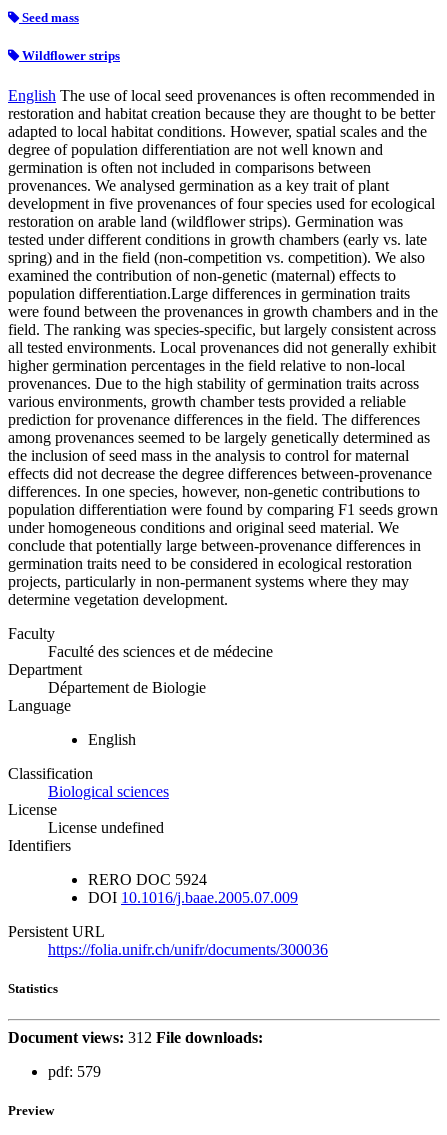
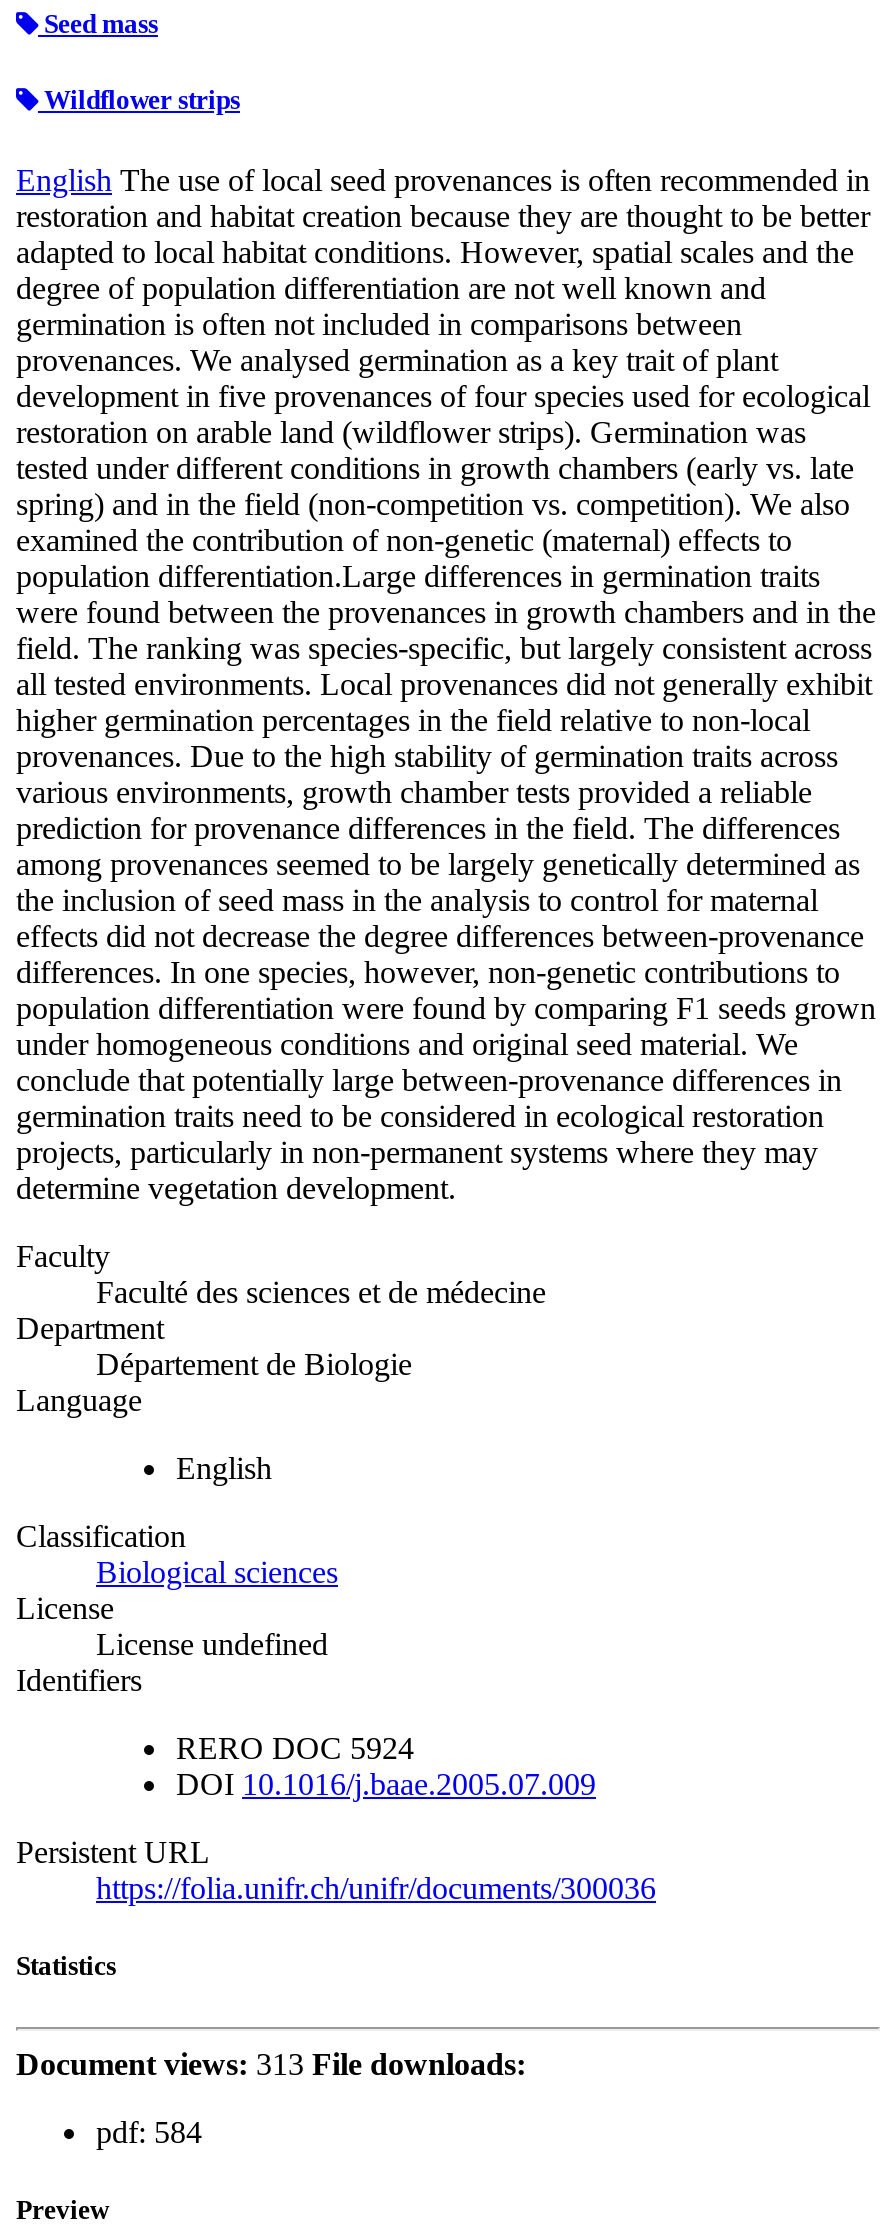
- Document views: 312 File downloads:
+ Document views: 313 File downloads:

- pdf: 579
+ pdf: 584
